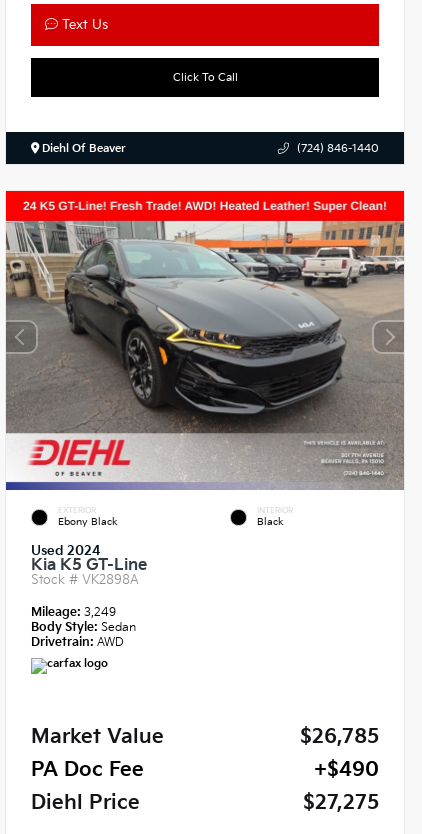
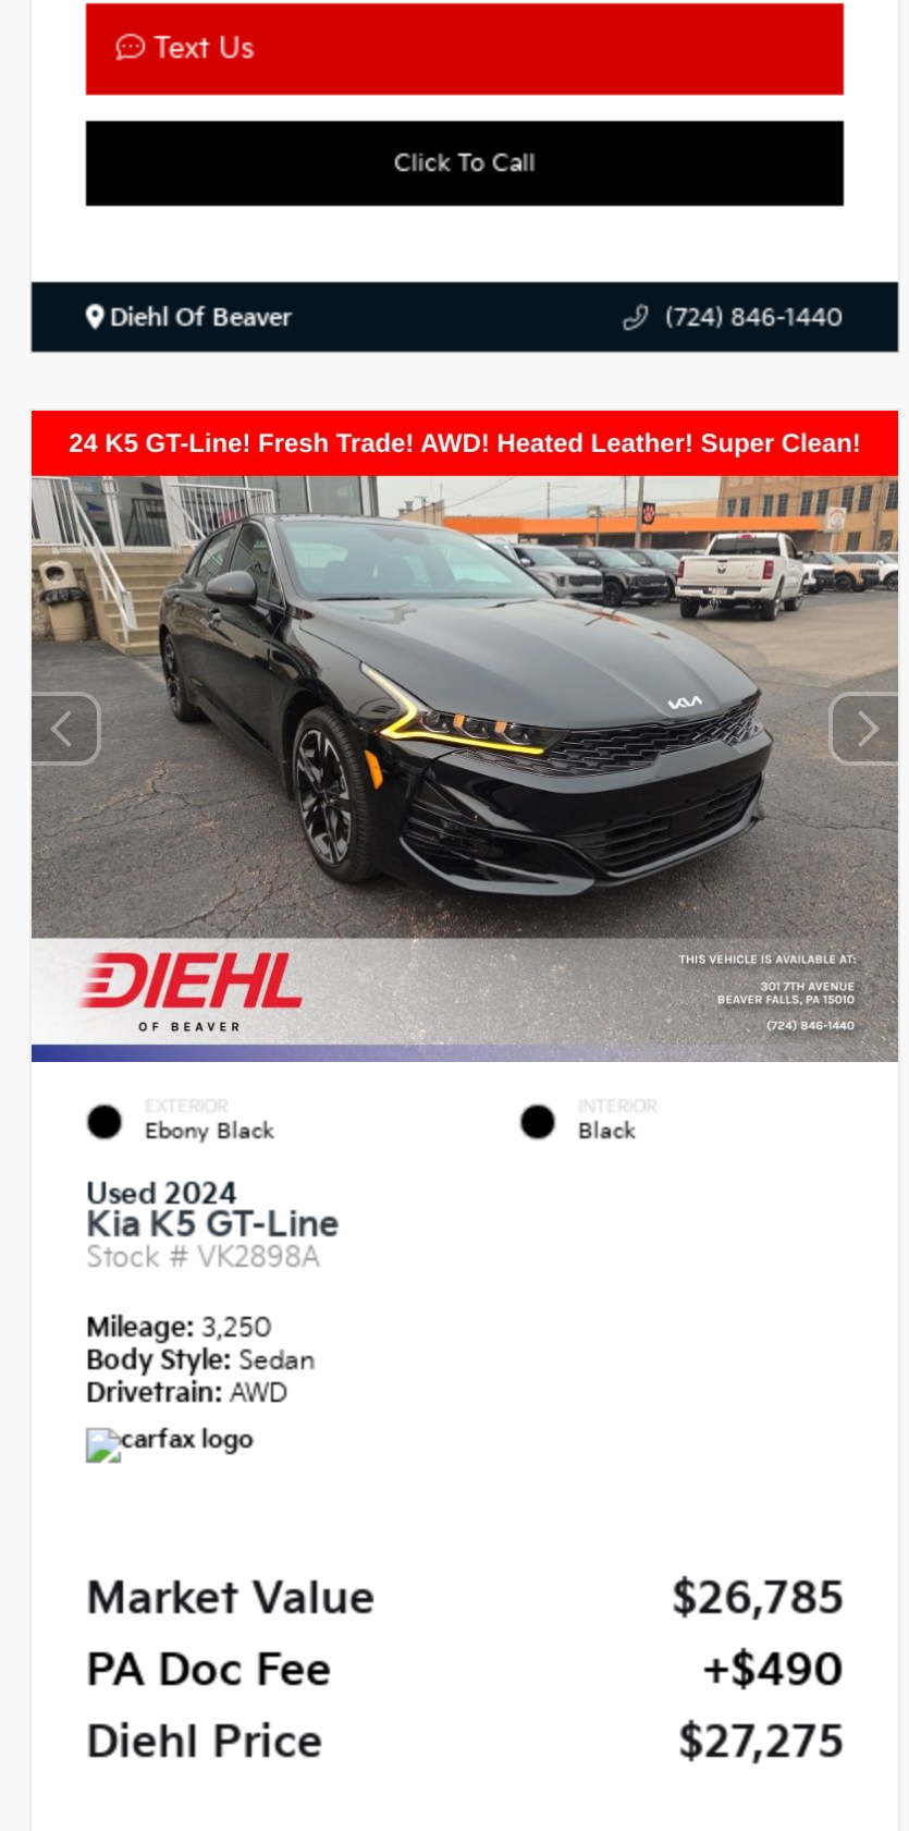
- Mileage: 3,249
+ Mileage: 3,250
